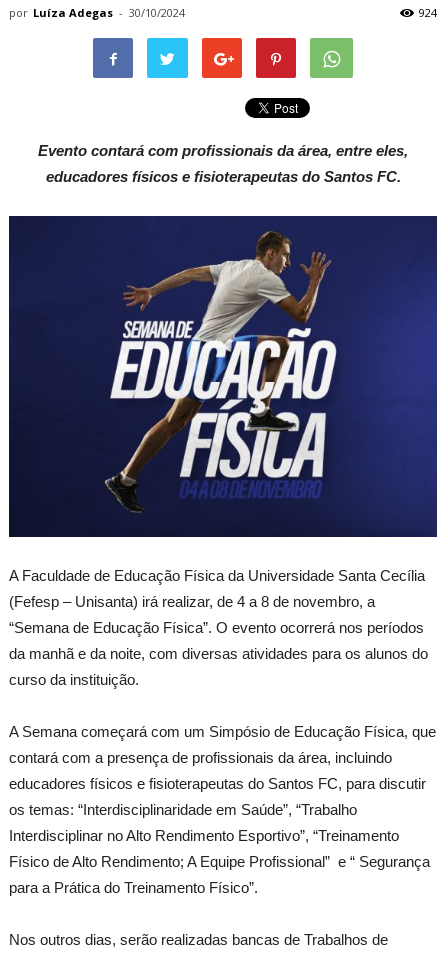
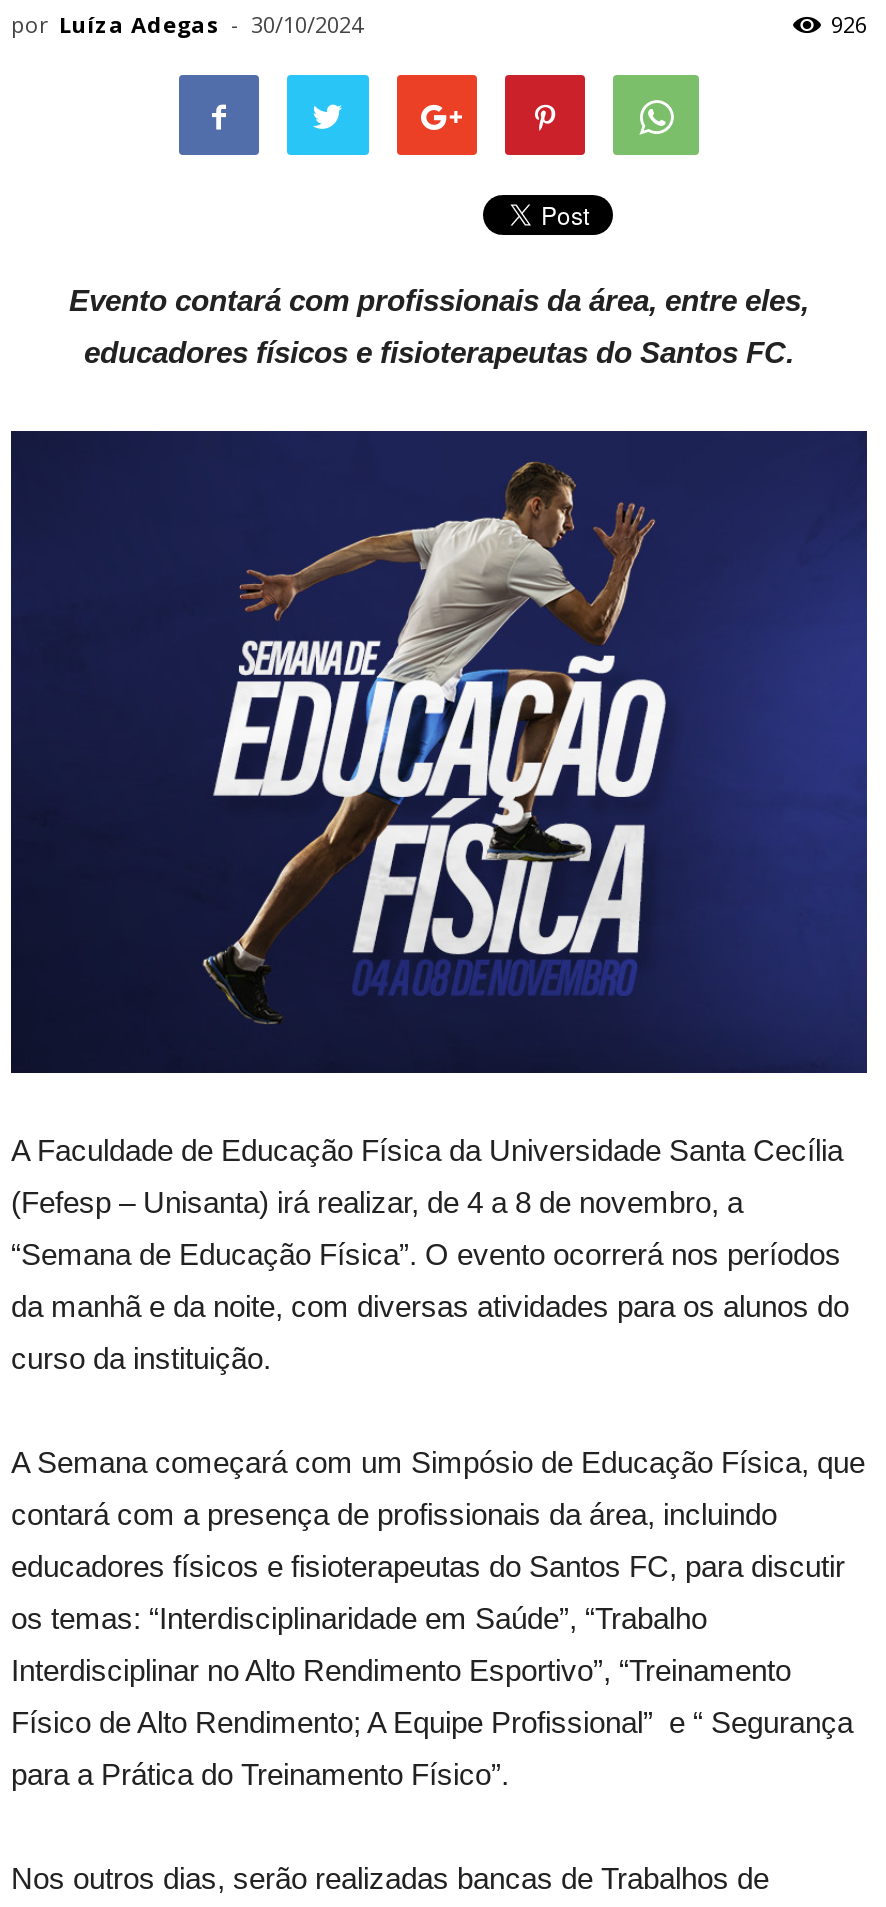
- 924
+ 926
